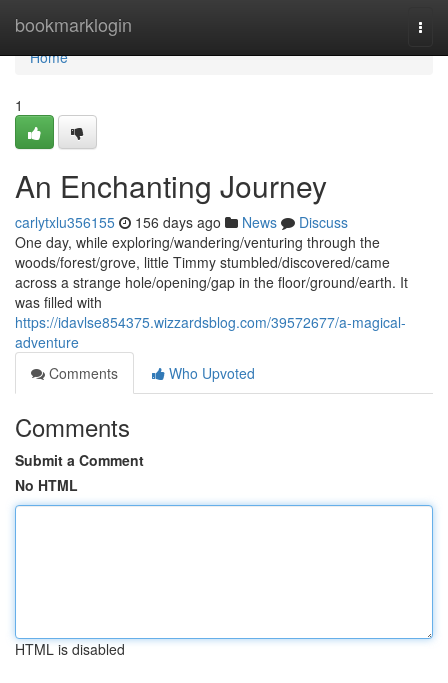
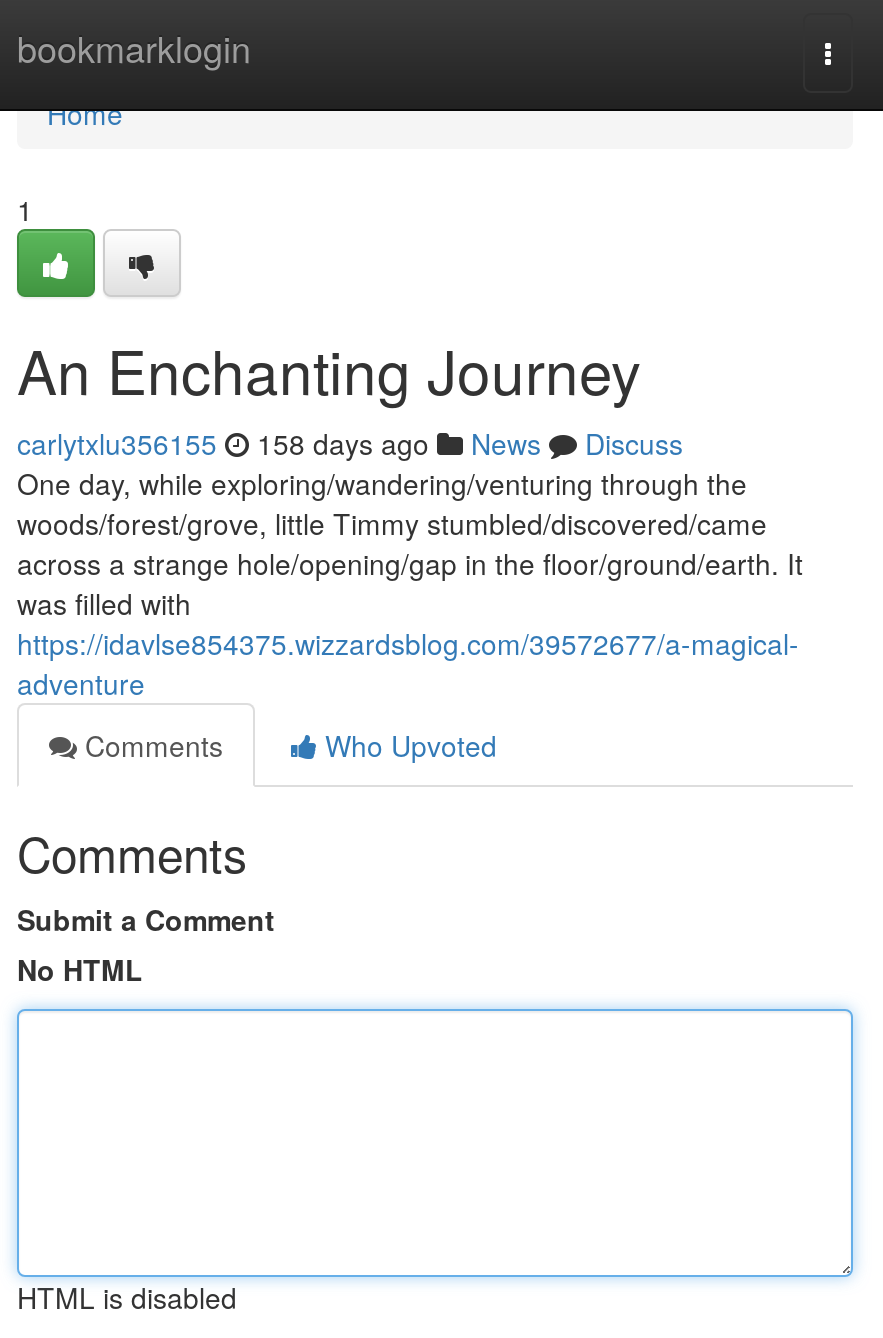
- carlytxlu356155 156 days ago News Discuss
+ carlytxlu356155 158 days ago News Discuss
